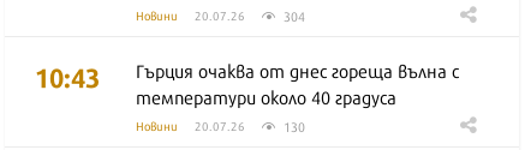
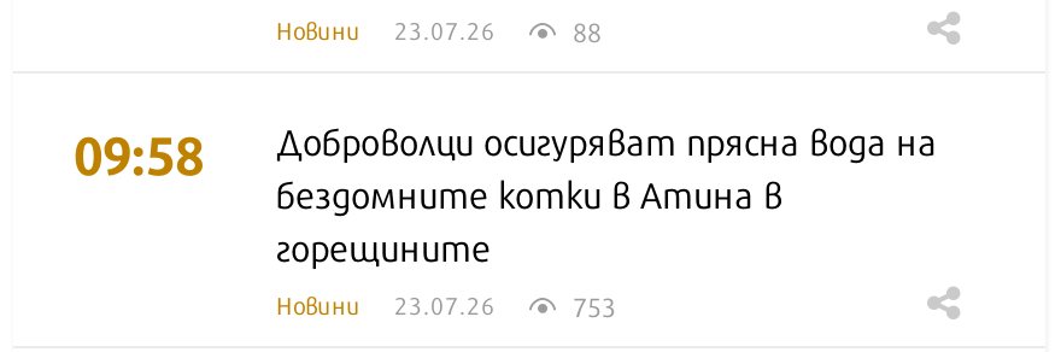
- 20.07.26
- 304
+ 23.07.26
+ 88

- 10:43
- Гърция очаква от днес гореща вълна с
- температури около 40 градуса
+ 09:58
+ Доброволци осигуряват прясна вода на
+ бездомните котки в Атина в
+ горещините

- 20.07.26
- 130
+ 23.07.26
+ 753
